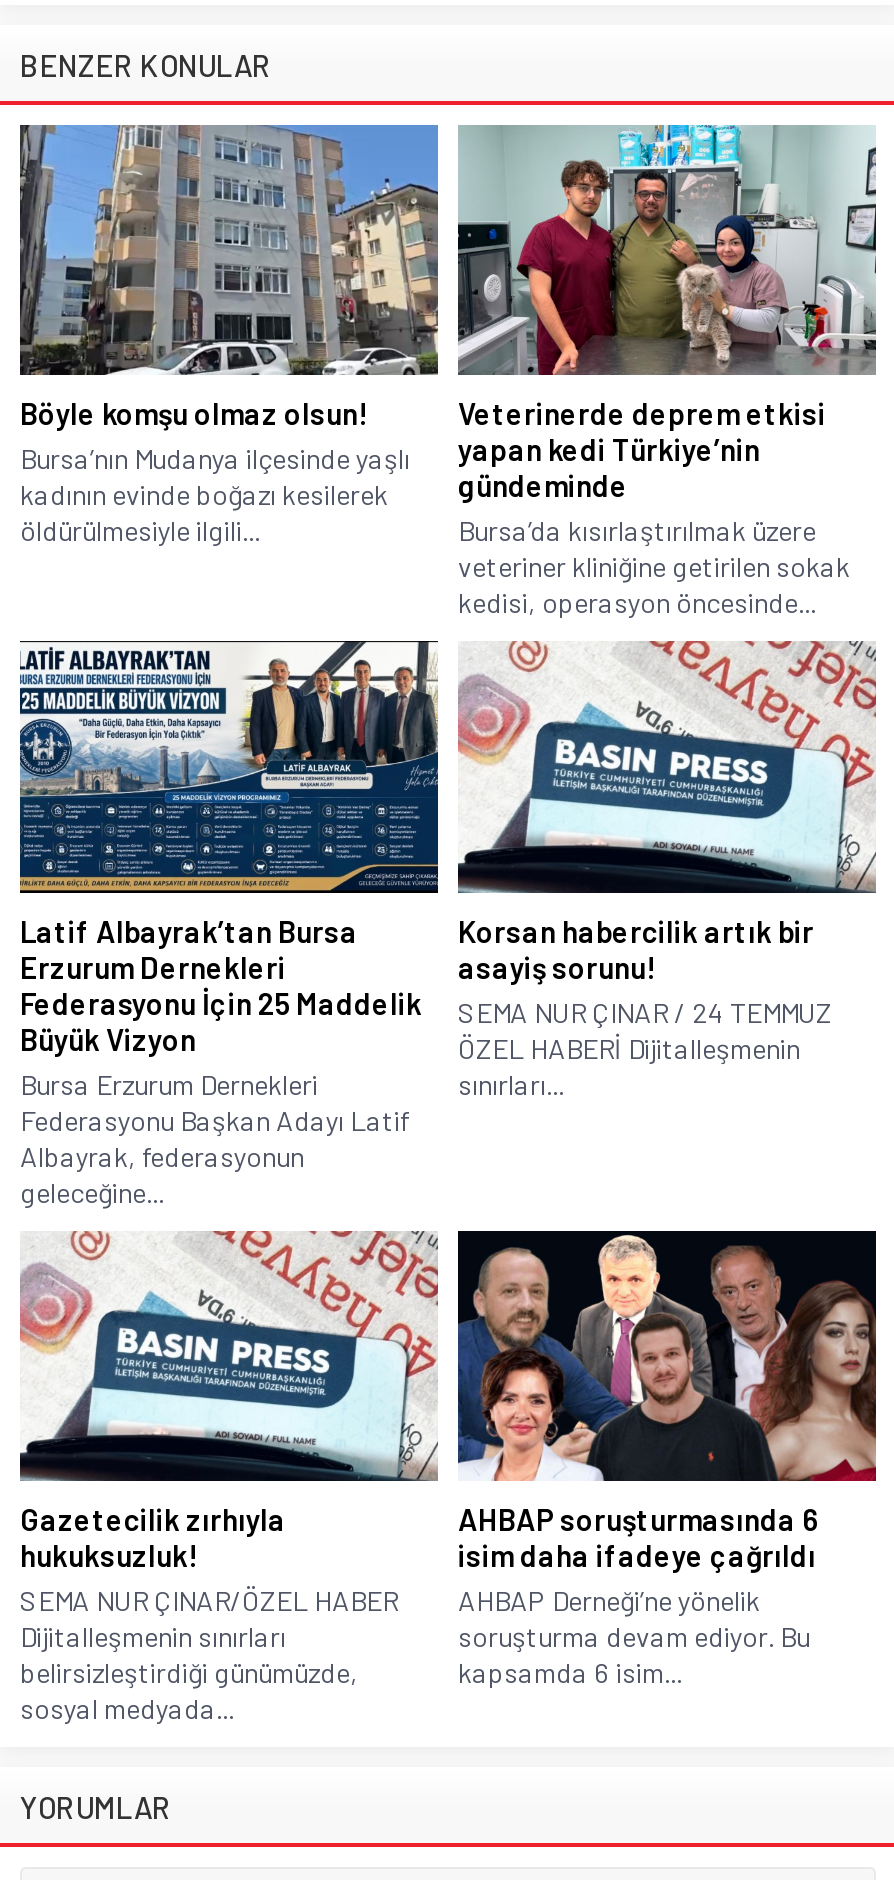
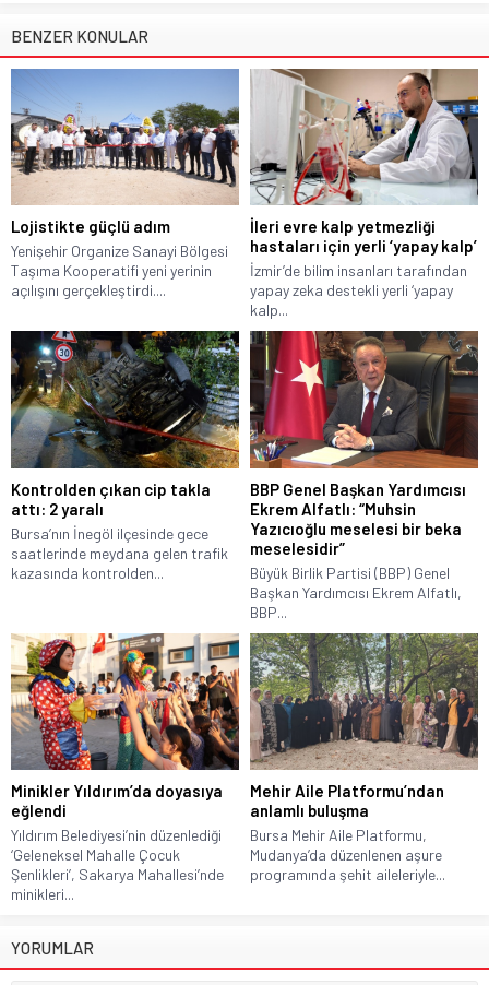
- [image]
- Böyle komşu olmaz olsun!
- Bursa’nın Mudanya ilçesinde yaşlı
- kadının evinde boğazı kesilerek
- öldürülmesiyle ilgili...
+ [image]
+ Lojistikte güçlü adım
+ Yenişehir Organize Sanayi Bölgesi
+ Taşıma Kooperatifi yeni yerinin
+ açılışını gerçekleştirdi....

- [image]
- Veterinerde deprem etkisi
- yapan kedi Türkiye’nin
- gündeminde
- Bursa’da kısırlaştırılmak üzere
- veteriner kliniğine getirilen sokak
- kedisi, operasyon öncesinde...
+ [image]
+ İleri evre kalp yetmezliği
+ hastaları için yerli ‘yapay kalp’
+ İzmir’de bilim insanları tarafından
+ yapay zeka destekli yerli ‘yapay
+ kalp...

- [image]
- Latif Albayrak’tan Bursa
- Erzurum Dernekleri
- Federasyonu İçin 25 Maddelik
- Büyük Vizyon
- Bursa Erzurum Dernekleri
- Federasyonu Başkan Adayı Latif
- Albayrak, federasyonun
- geleceğine...
+ [image]
+ Kontrolden çıkan cip takla
+ attı: 2 yaralı
+ Bursa’nın İnegöl ilçesinde gece
+ saatlerinde meydana gelen trafik
+ kazasında kontrolden...

- [image]
- Korsan habercilik artık bir
- asayiş sorunu!
- SEMA NUR ÇINAR / 24 TEMMUZ
- ÖZEL HABERİ Dijitalleşmenin
- sınırları...
+ [image]
+ BBP Genel Başkan Yardımcısı
+ Ekrem Alfatlı: “Muhsin
+ Yazıcıoğlu meselesi bir beka
+ meselesidir”
+ Büyük Birlik Partisi (BBP) Genel
+ Başkan Yardımcısı Ekrem Alfatlı,
+ BBP...

- [image]
+ [image]

- [image]
- AHBAP soruşturmasında 6
- isim daha ifadeye çağrıldı
- AHBAP Derneği’ne yönelik
- soruşturma devam ediyor. Bu
- kapsamda 6 isim...
+ [image]
+ Mehir Aile Platformu’ndan
+ anlamlı buluşma
+ Bursa Mehir Aile Platformu,
+ Mudanya’da düzenlenen aşure
+ programında şehit aileleriyle...

- Gazetecilik zırhıyla
- hukuksuzluk!
- SEMA NUR ÇINAR/ÖZEL HABER
- Dijitalleşmenin sınırları
- belirsizleştirdiği günümüzde,
- sosyal medyada...
+ Minikler Yıldırım’da doyasıya
+ eğlendi
+ Yıldırım Belediyesi’nin düzenlediği
+ ‘Geleneksel Mahalle Çocuk
+ Şenlikleri’, Sakarya Mahallesi’nde
+ minikleri...
